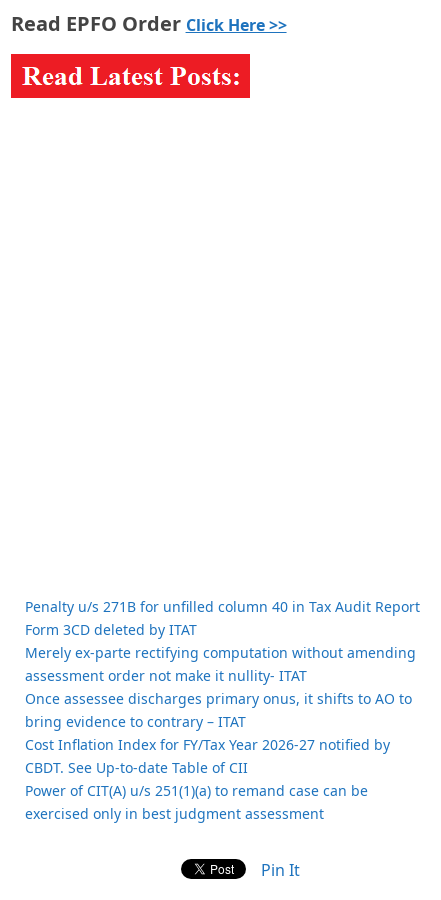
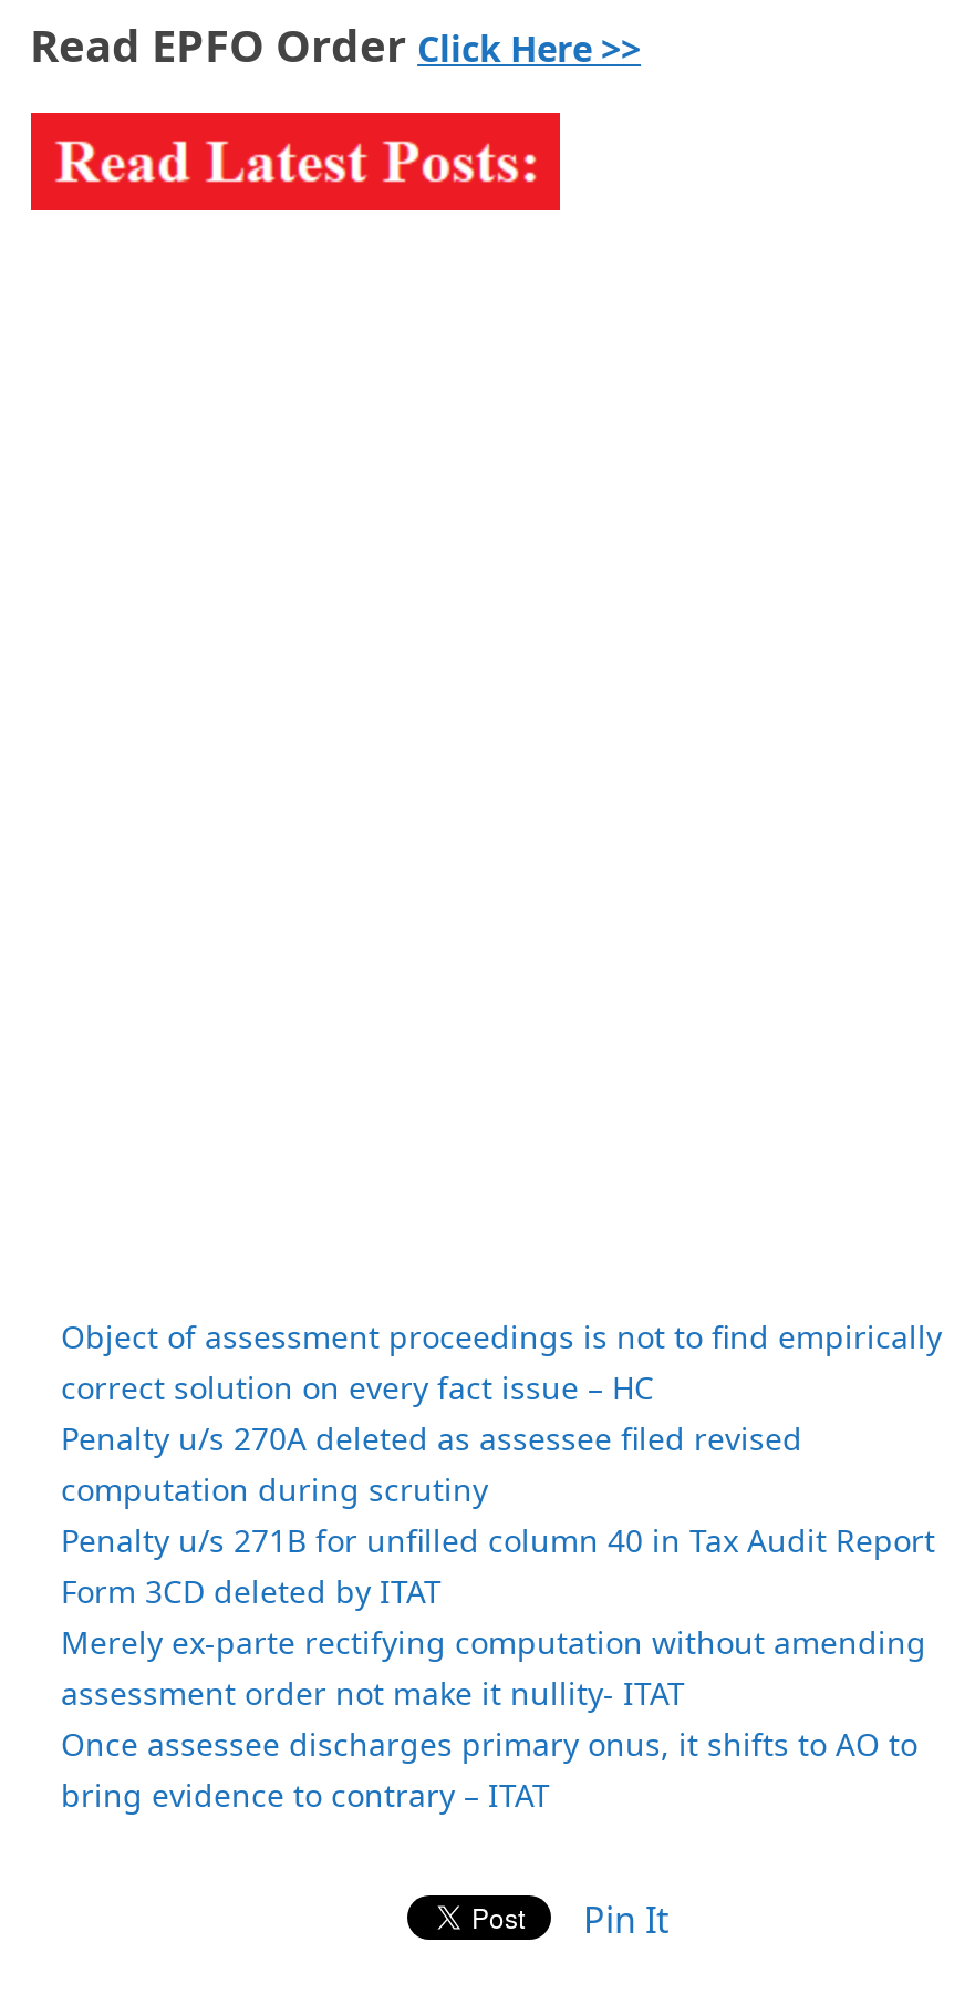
+ Object of assessment proceedings is not to find empirically
+ correct solution on every fact issue – HC
+ Penalty u/s 270A deleted as assessee filed revised
+ computation during scrutiny

moved down: Penalty u/s 271B for unfilled column 40 in Tax Audit Report | Form 3CD deleted by ITAT | Merely ex-parte rectifying computation without amending | assessment order not make it nullity- ITAT | Once assessee discharges primary onus, it shifts to AO to | bring evidence to contrary – ITAT

- Cost Inflation Index for FY/Tax Year 2026-27 notified by
- CBDT. See Up-to-date Table of CII
- Power of CIT(A) u/s 251(1)(a) to remand case can be
- exercised only in best judgment assessment
